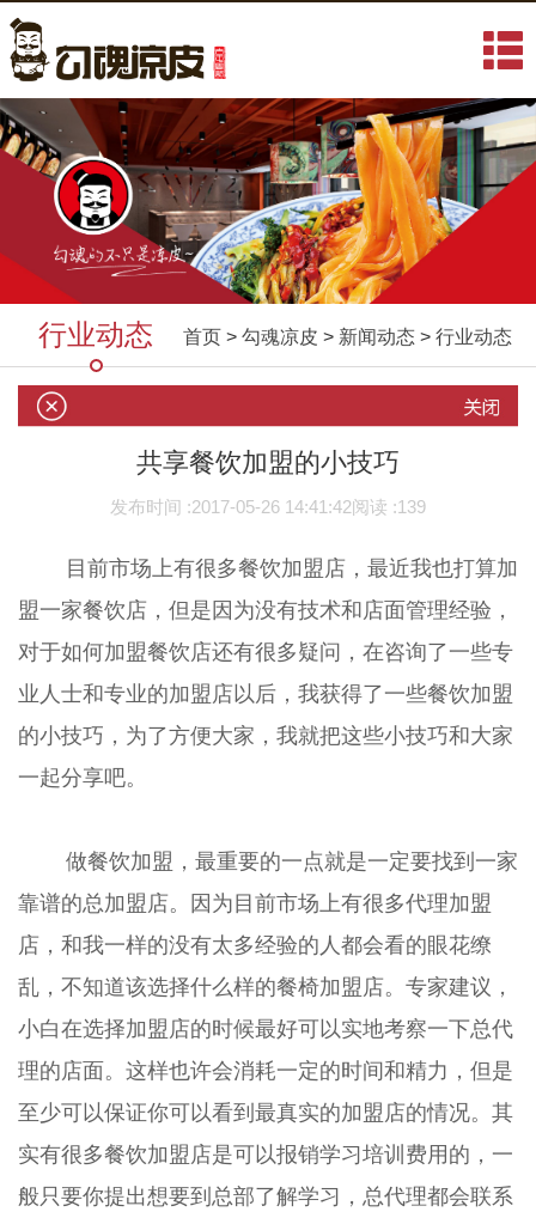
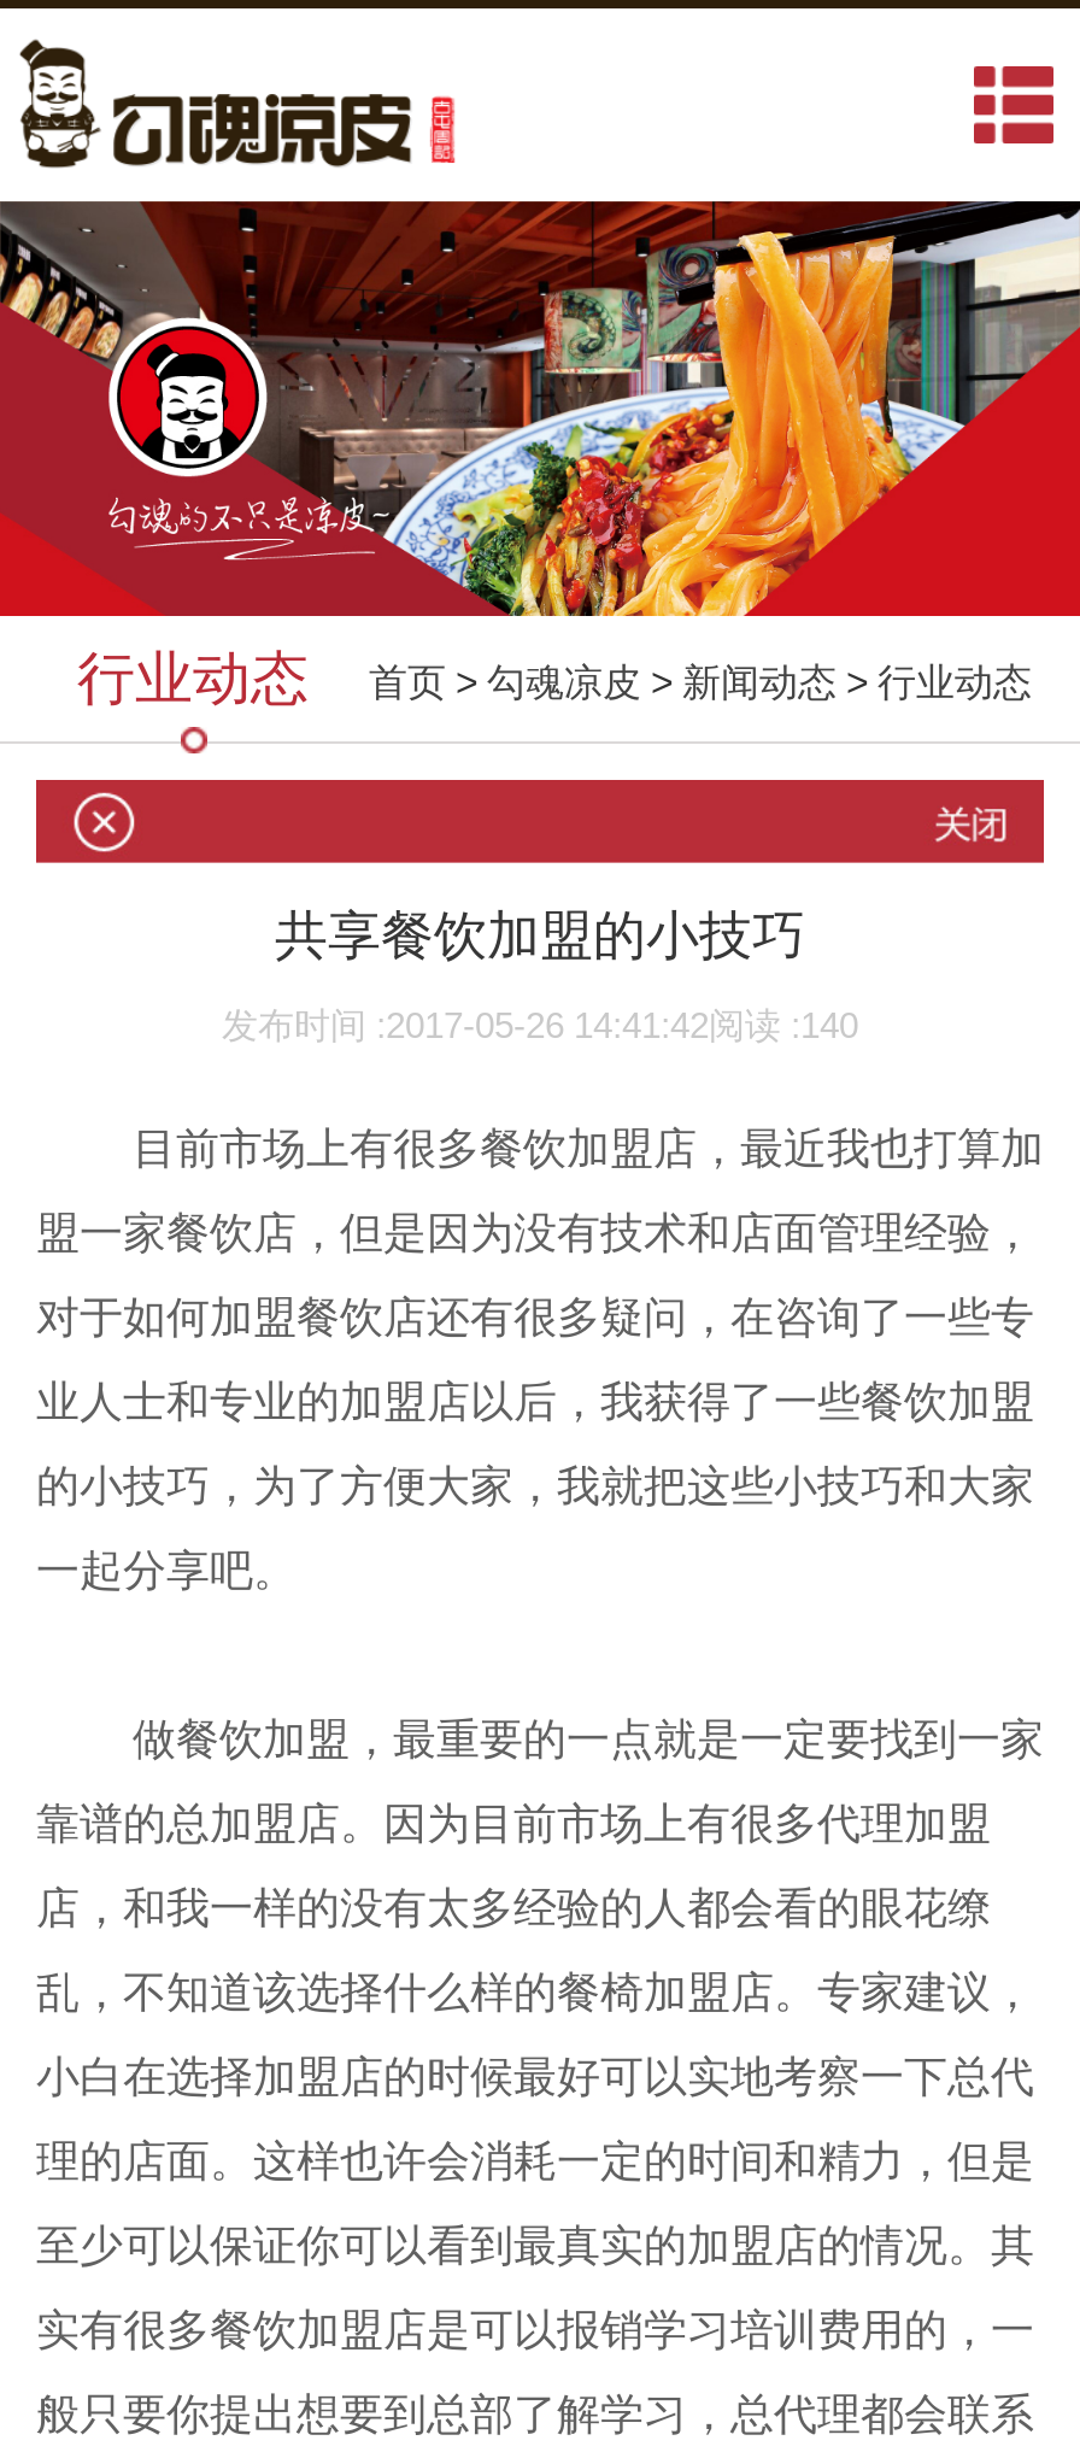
- 发布时间 : 2017-05-26 14:41:42阅读 : 139
+ 发布时间 : 2017-05-26 14:41:42阅读 : 140
